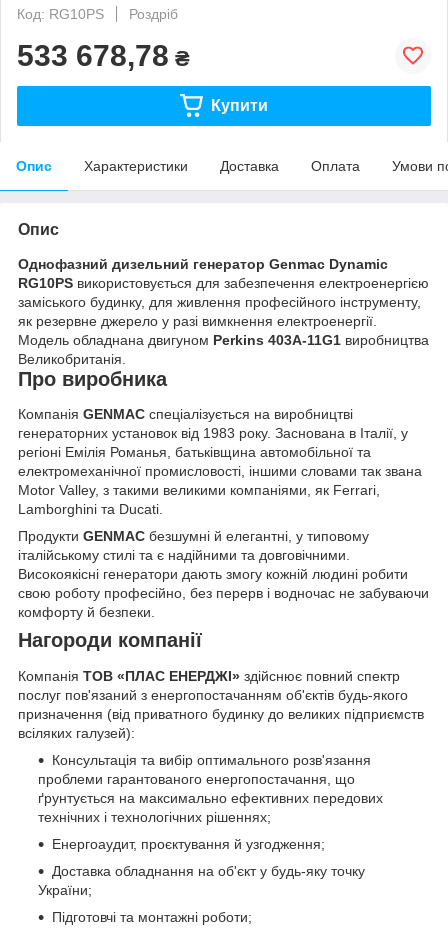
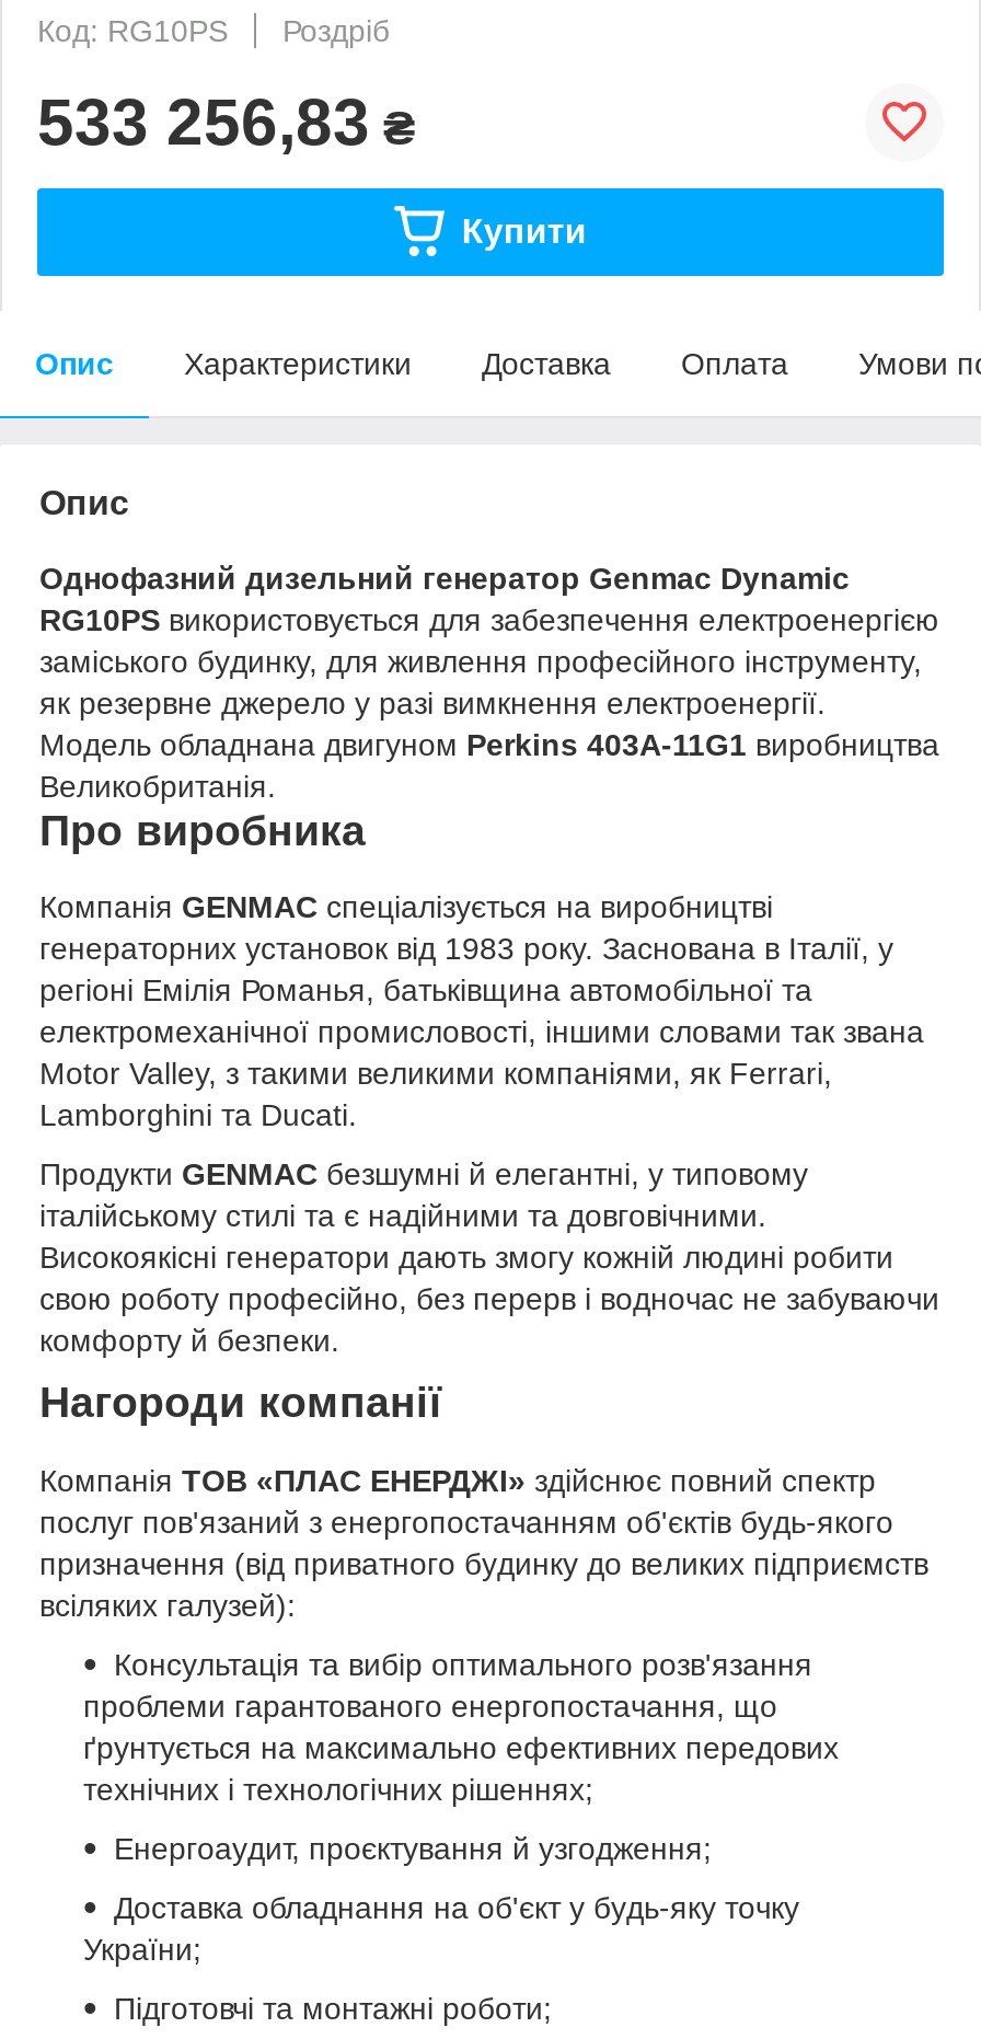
- 533 678,78 ₴
+ 533 256,83 ₴
